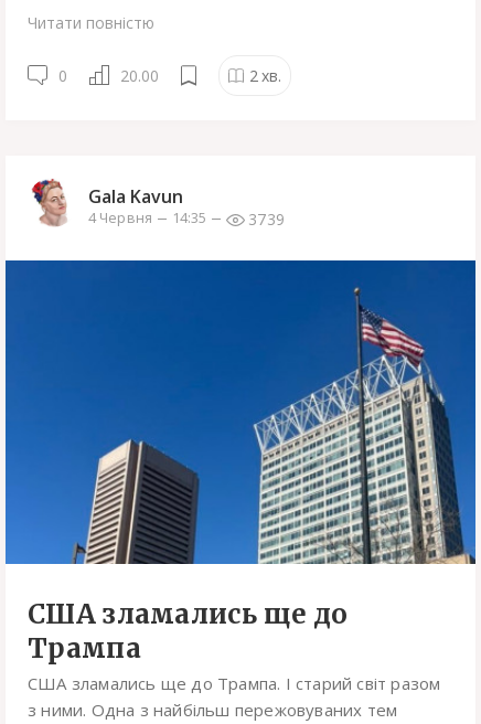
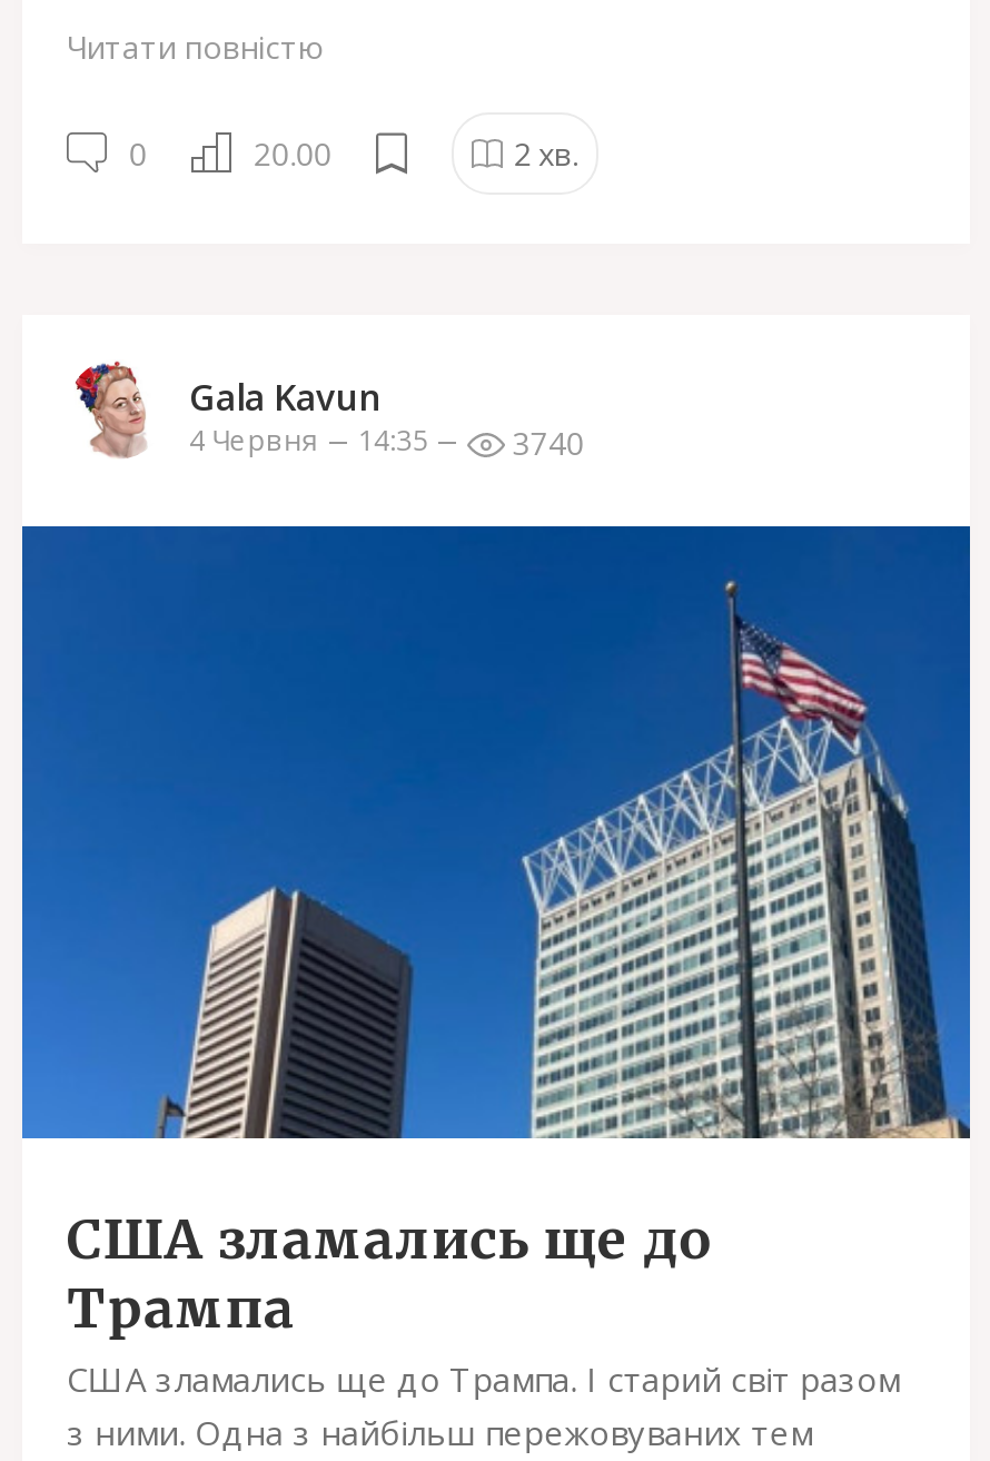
- 3739
+ 3740
